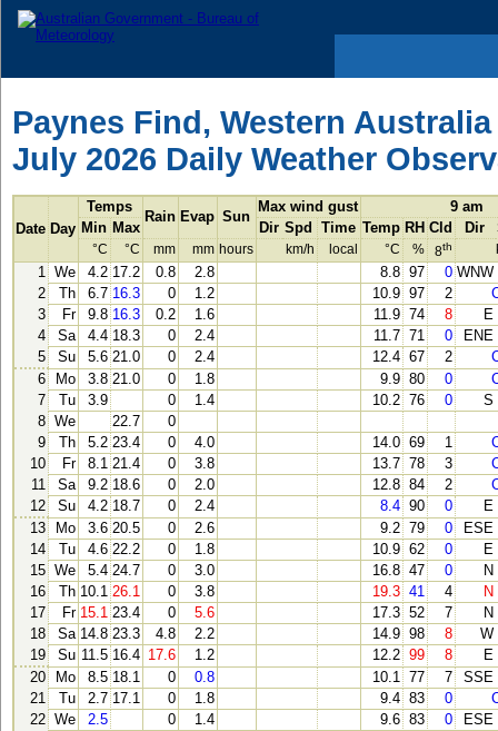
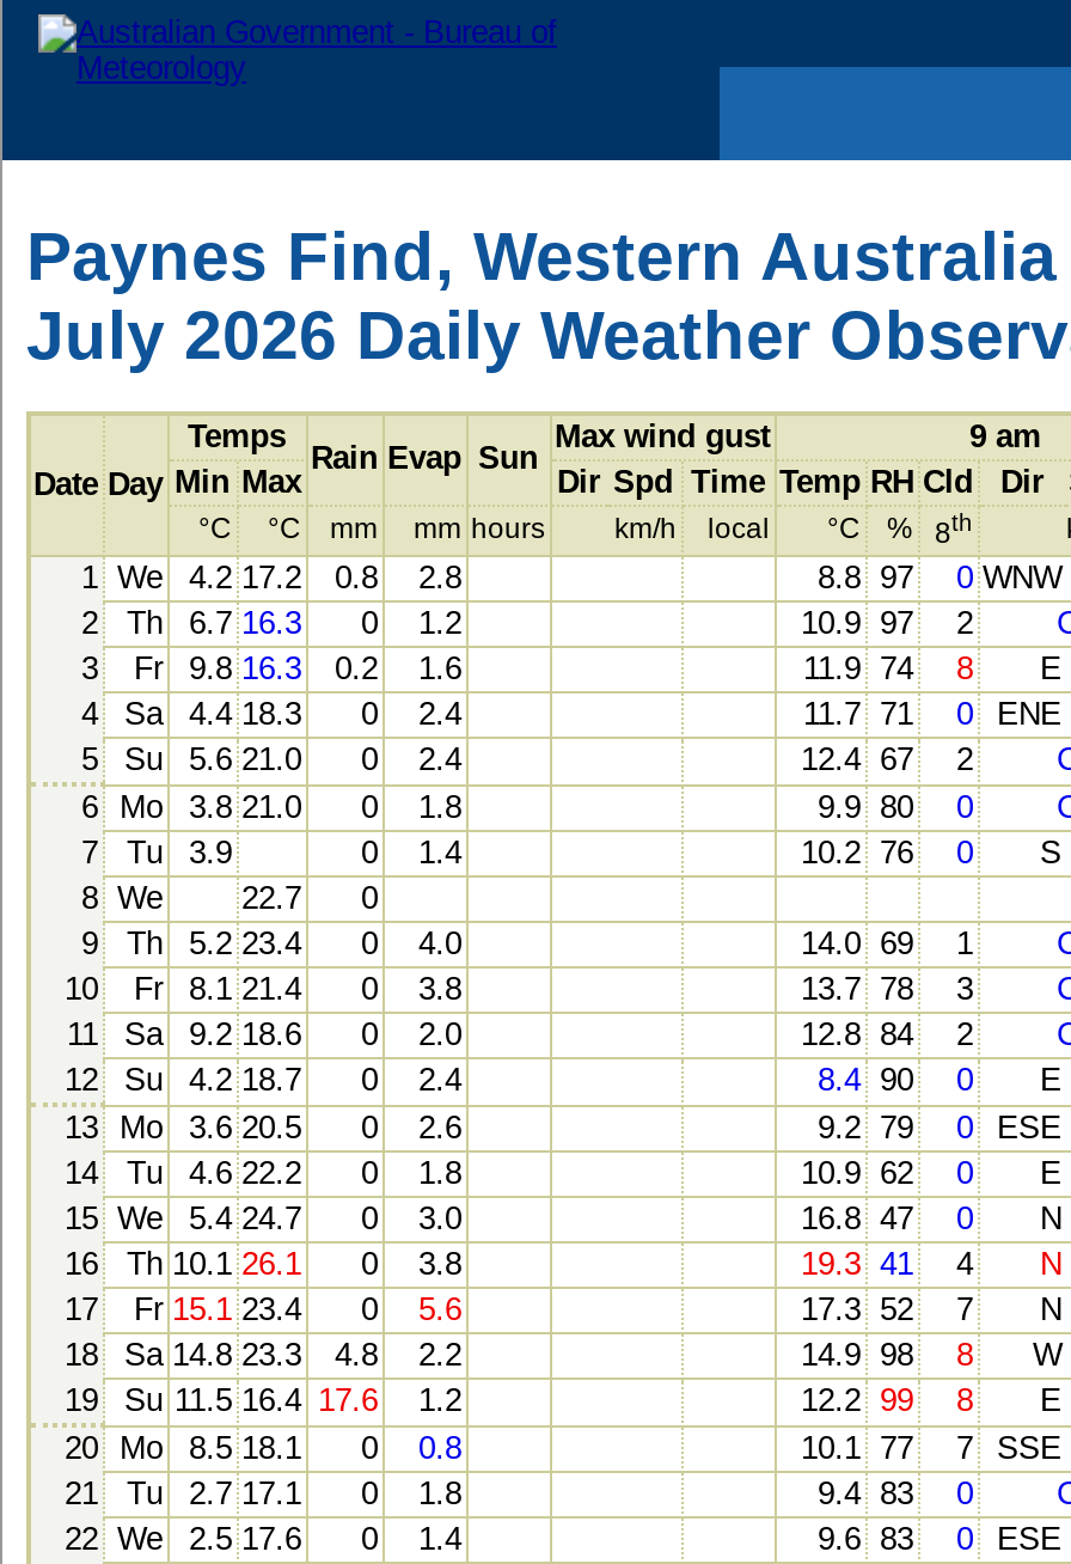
- 2.5
+ 2.5 17.6
